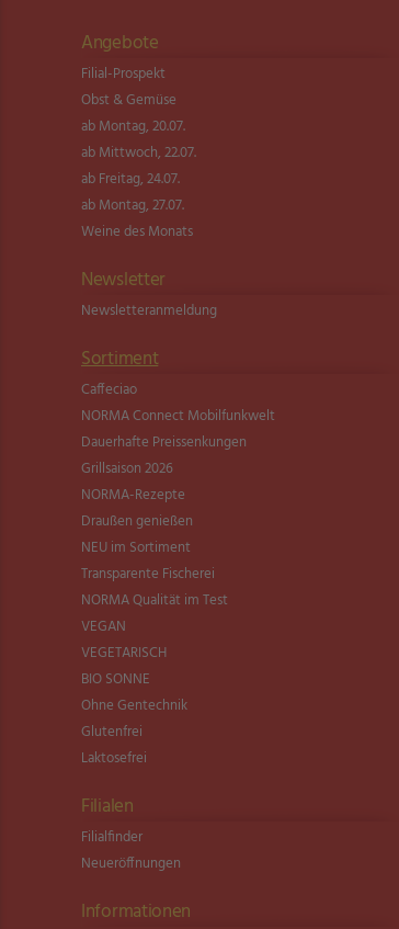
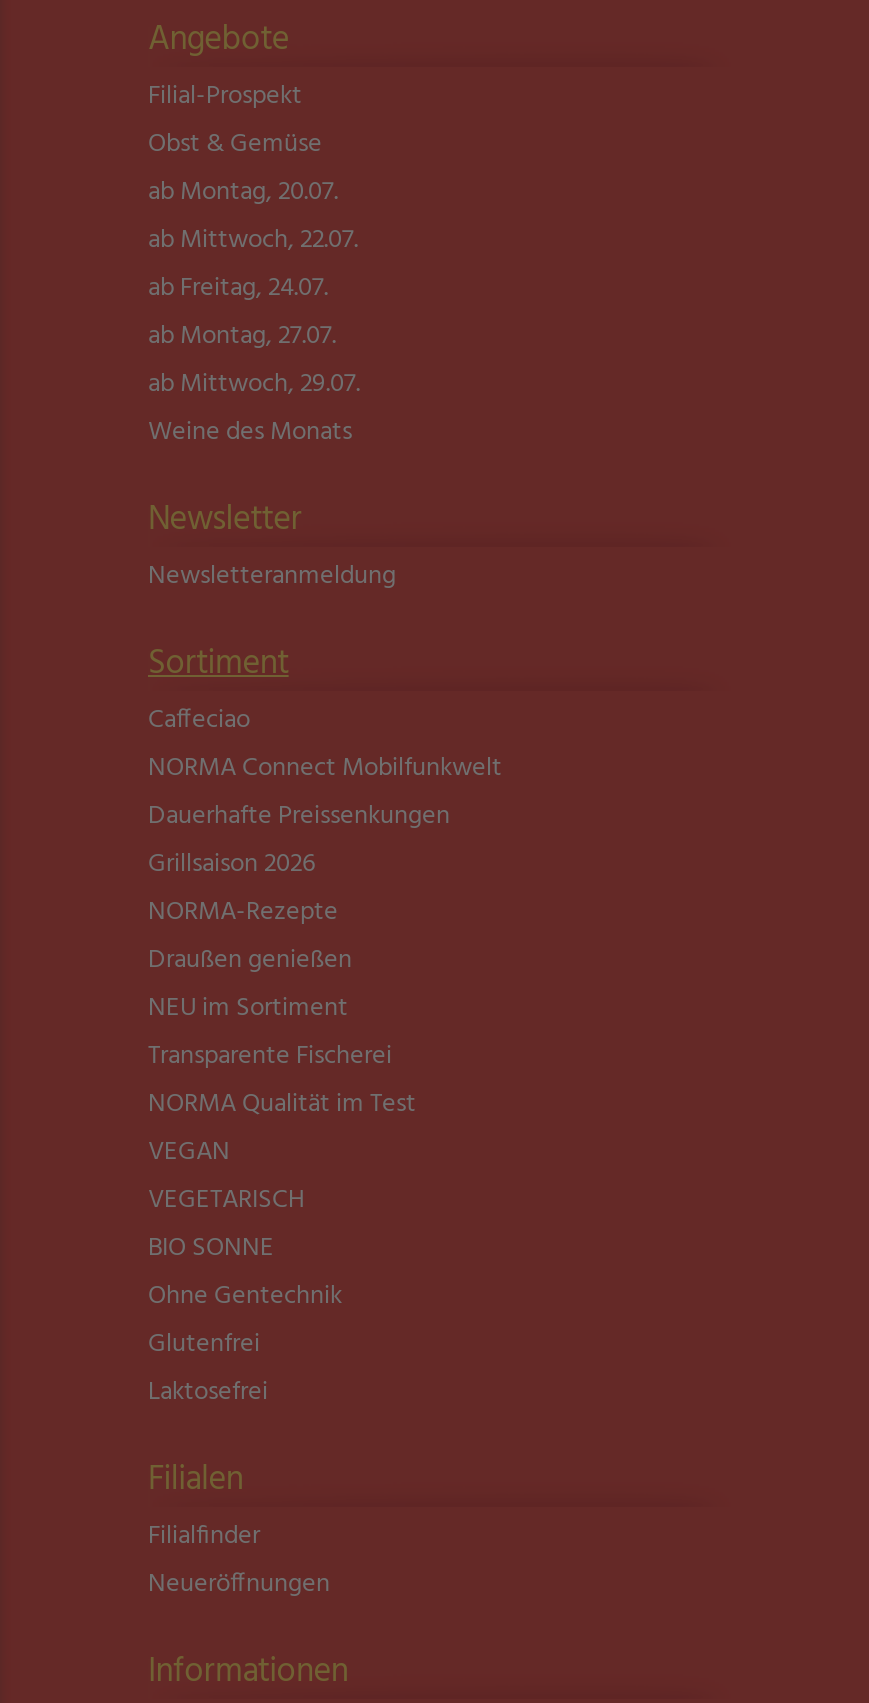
+ ab Mittwoch, 29.07.
